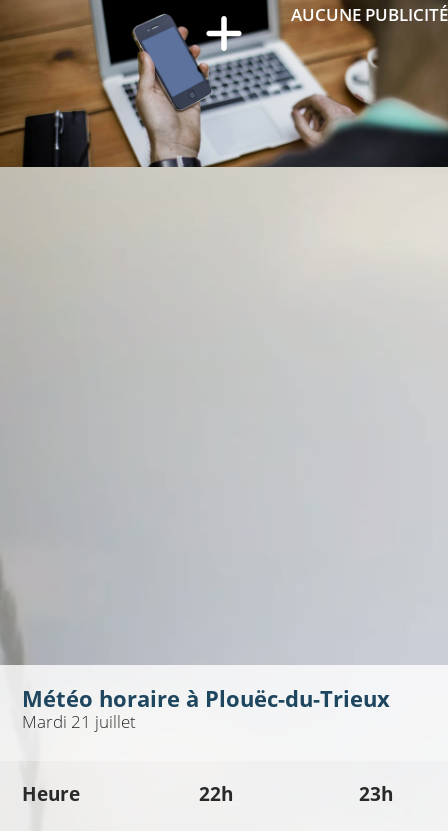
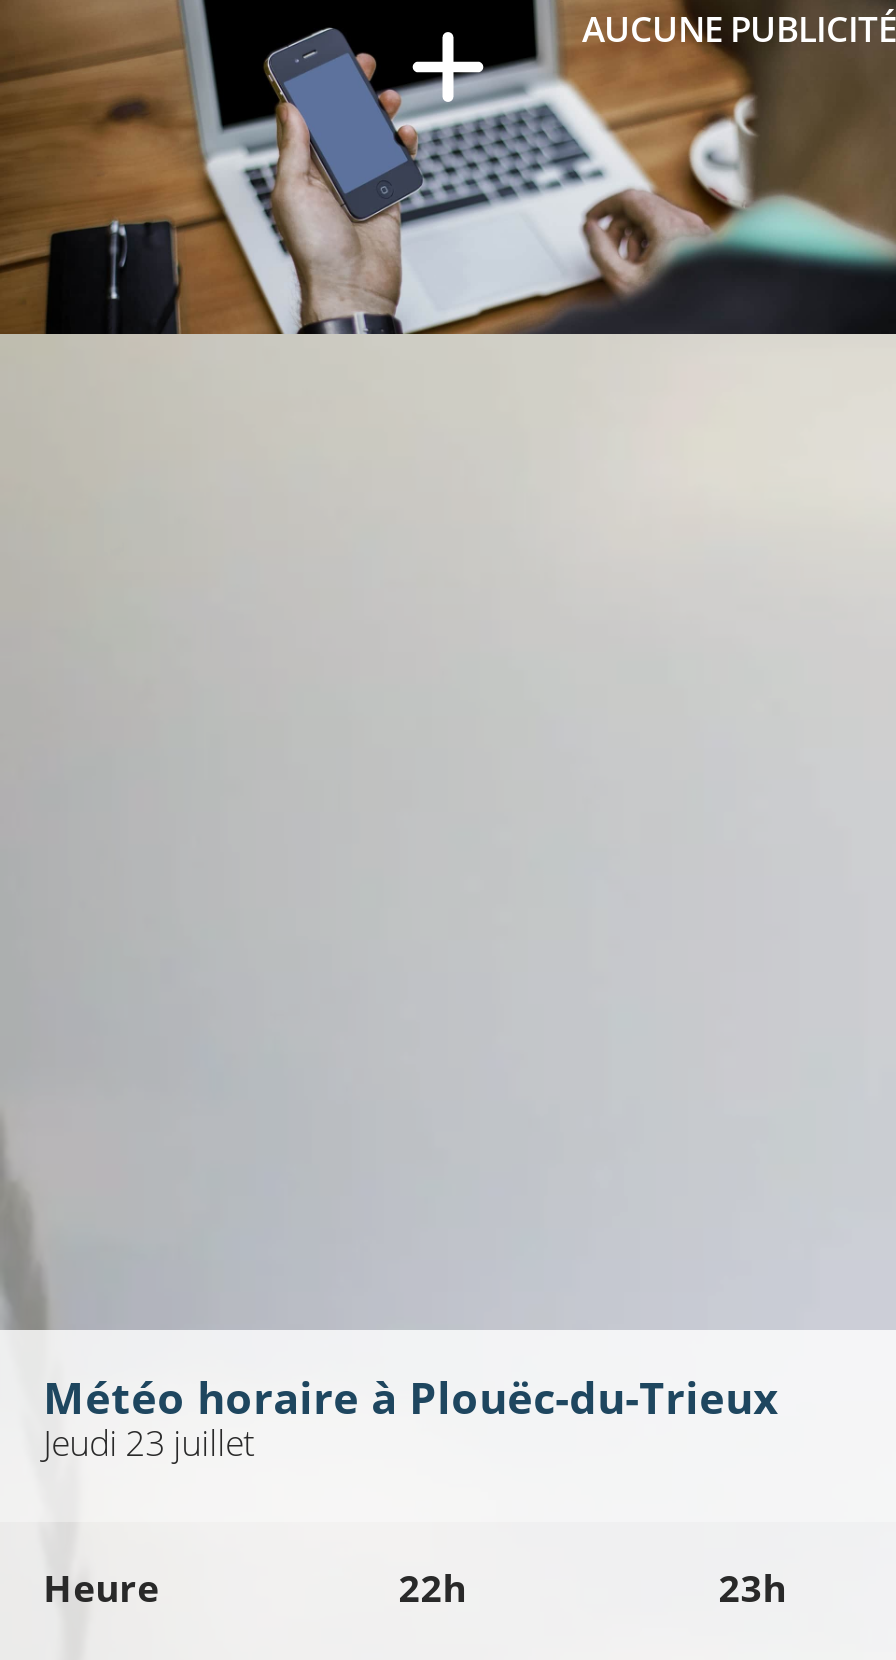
- Mardi 21 juillet
+ Jeudi 23 juillet
